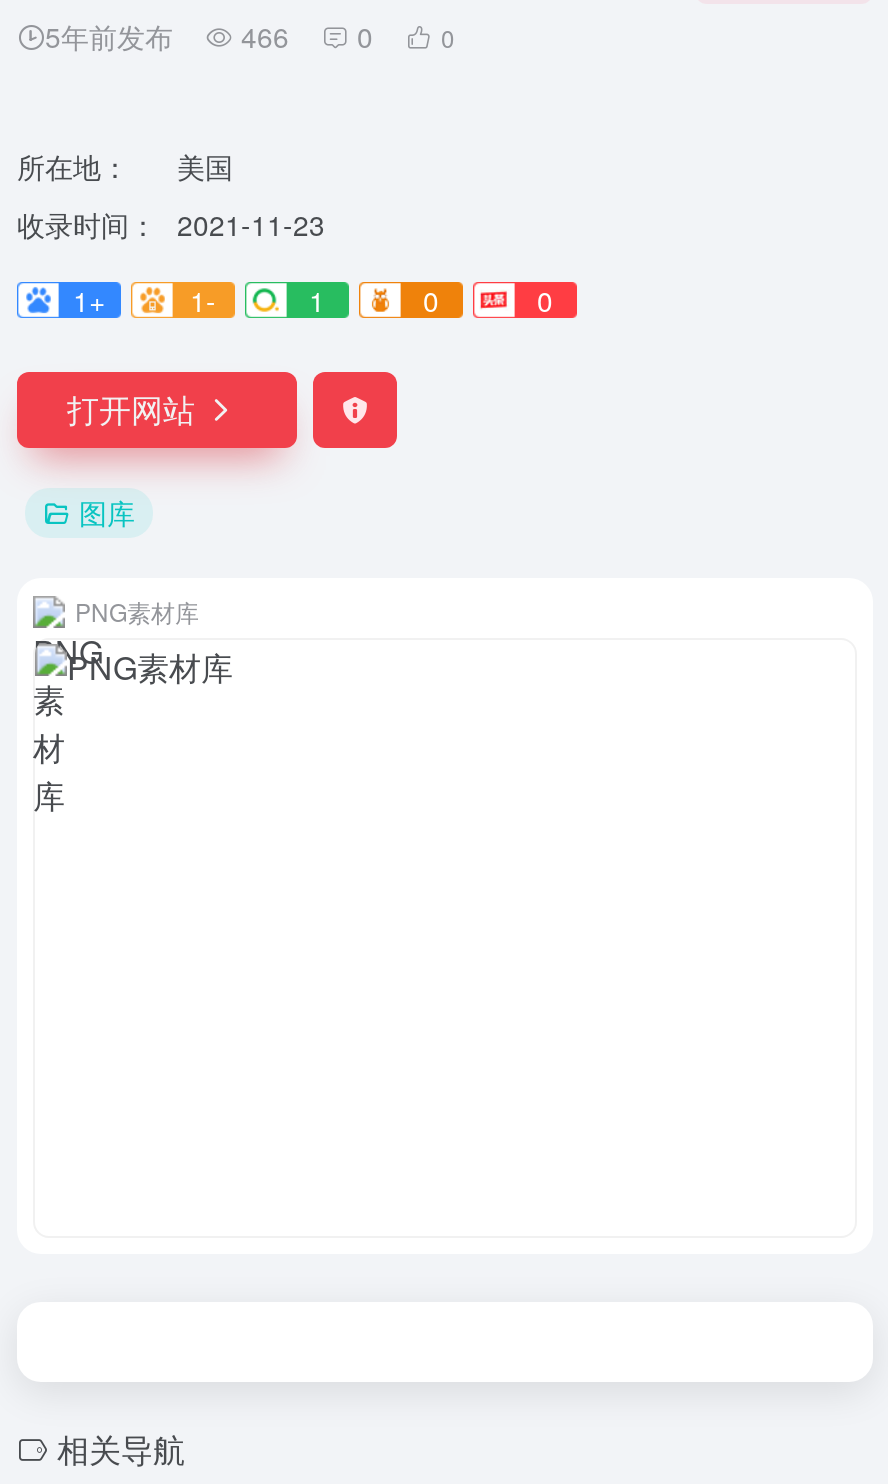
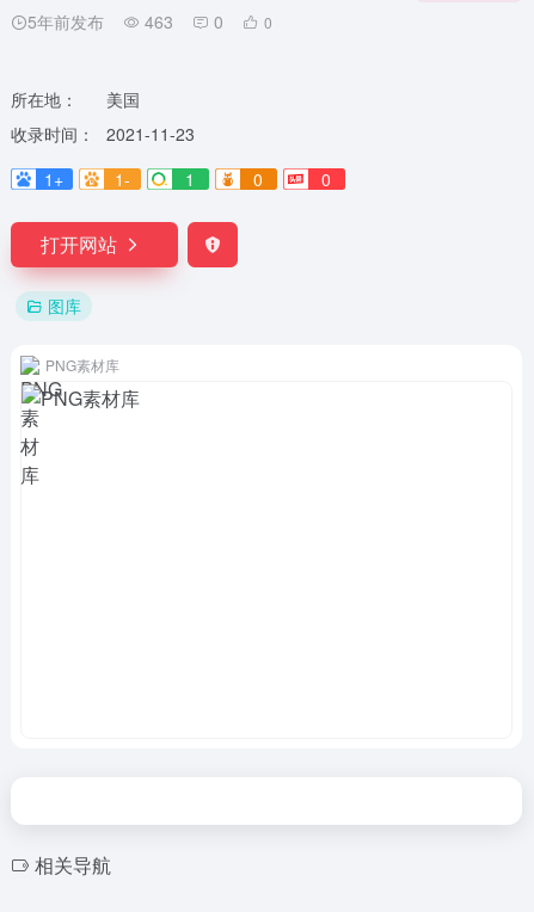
- 5年前发布 466 0 0
+ 5年前发布 463 0 0
